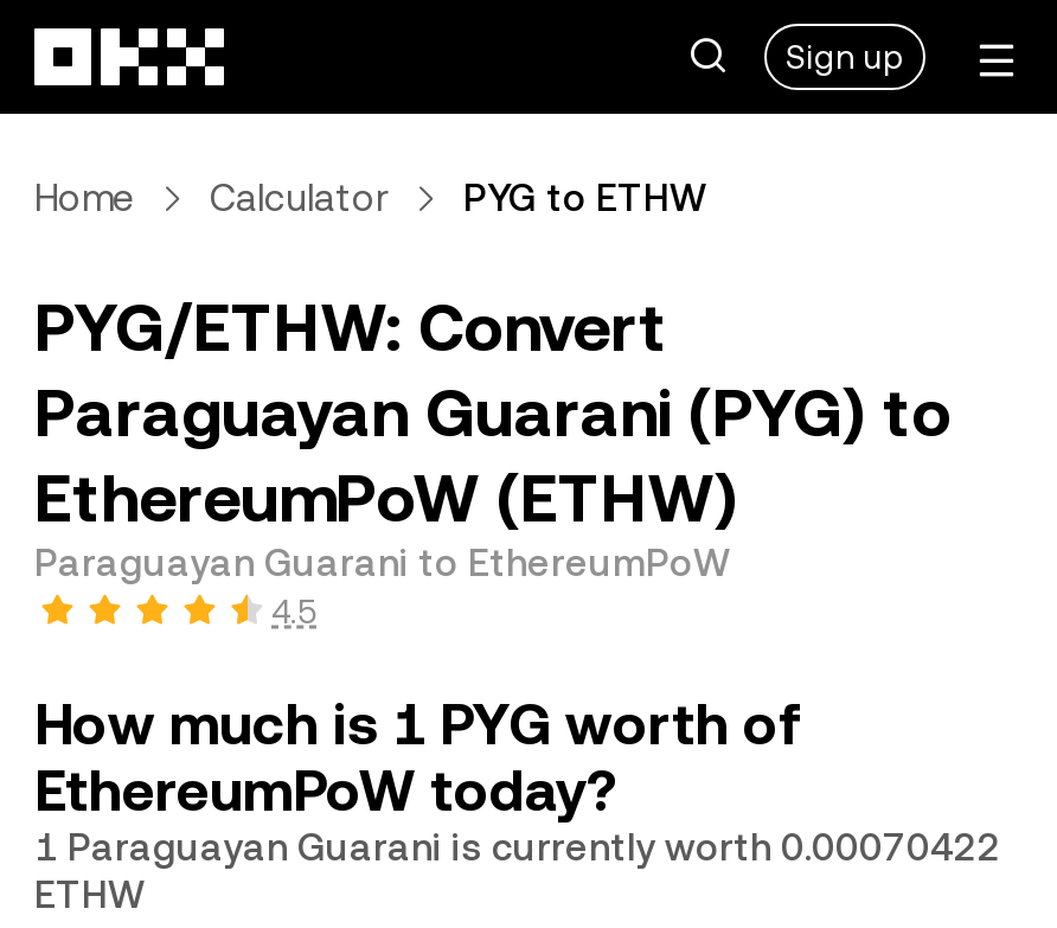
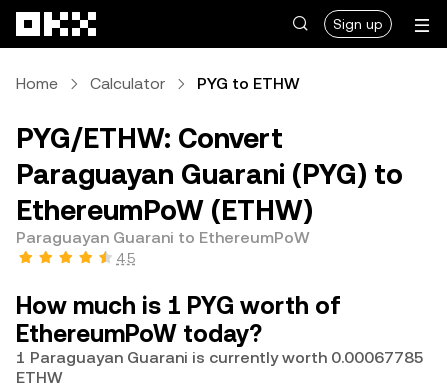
- 1 Paraguayan Guarani is currently worth 0.00070422
+ 1 Paraguayan Guarani is currently worth 0.00067785
